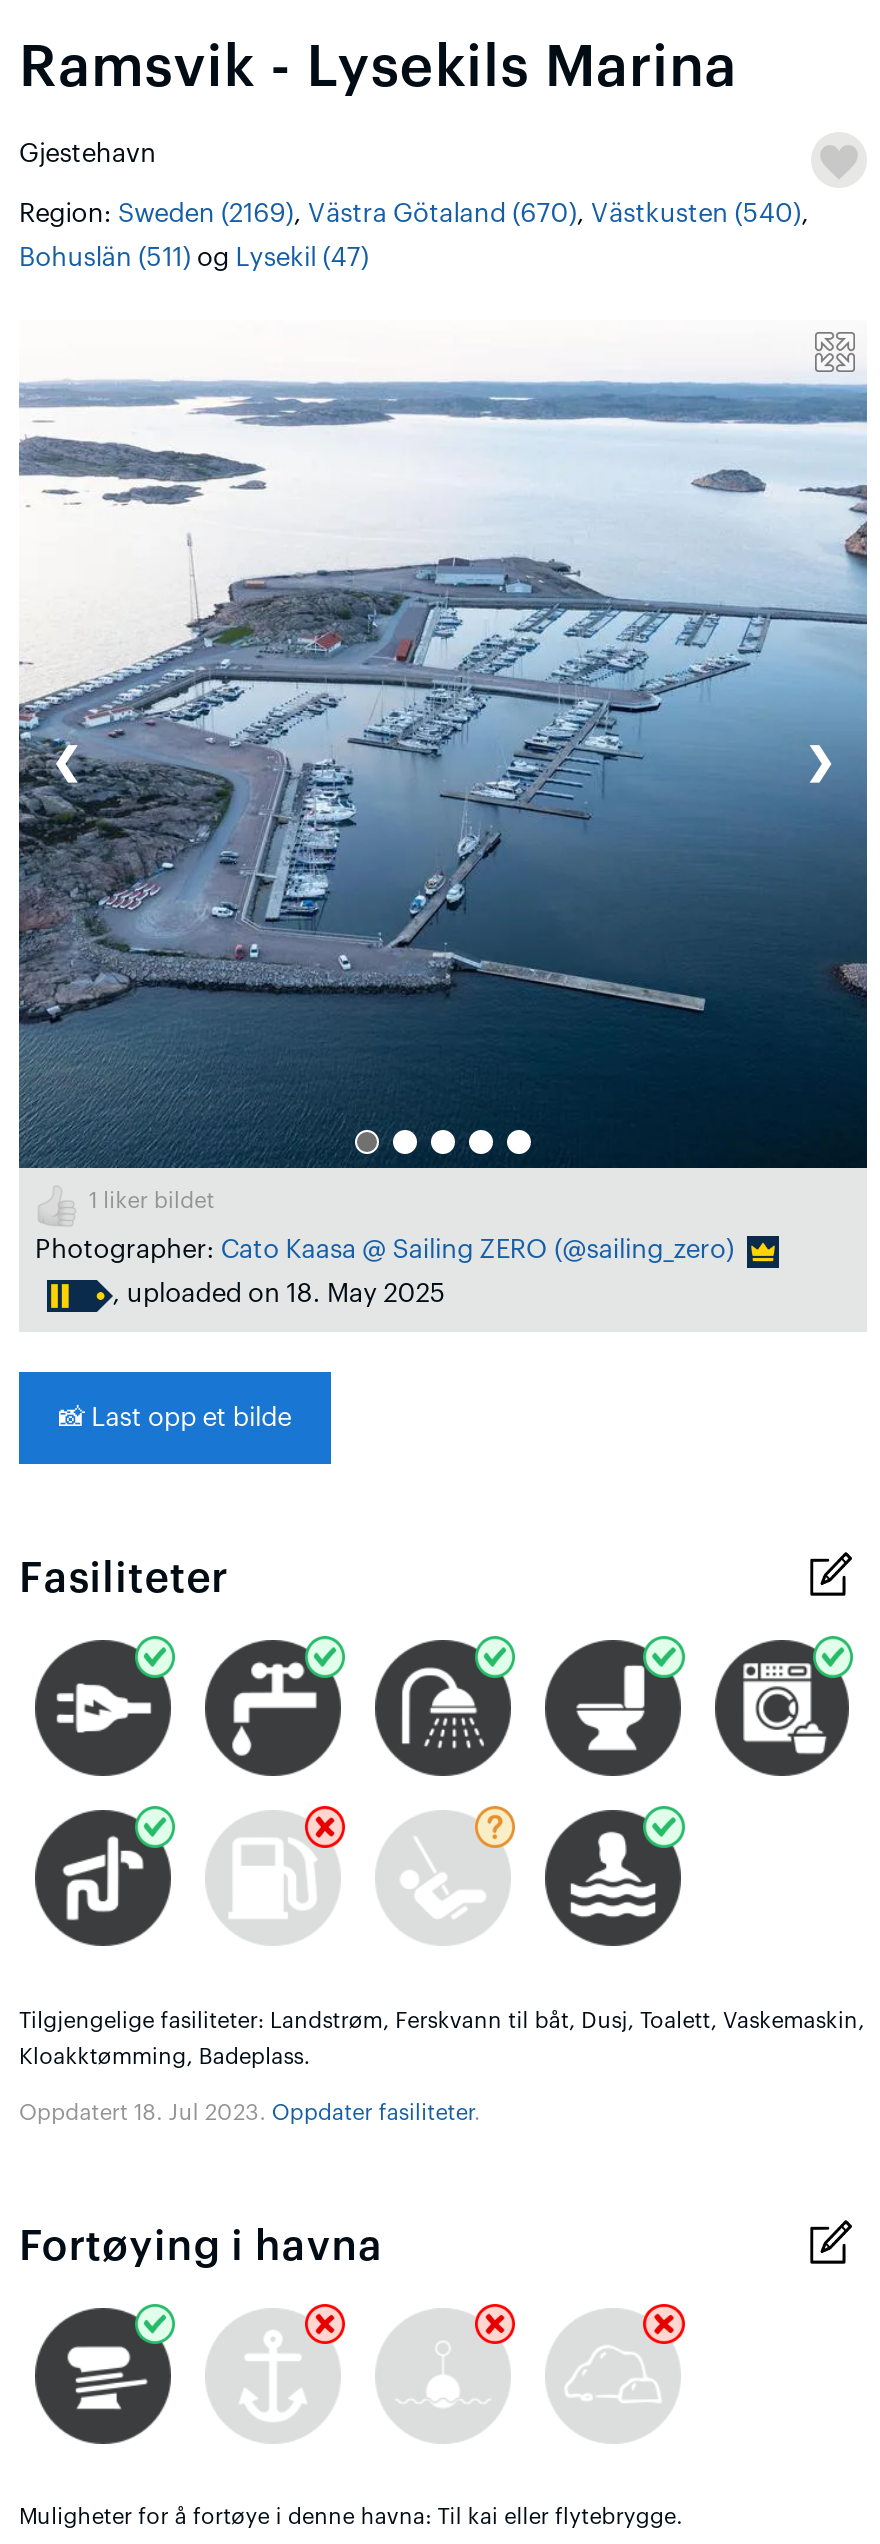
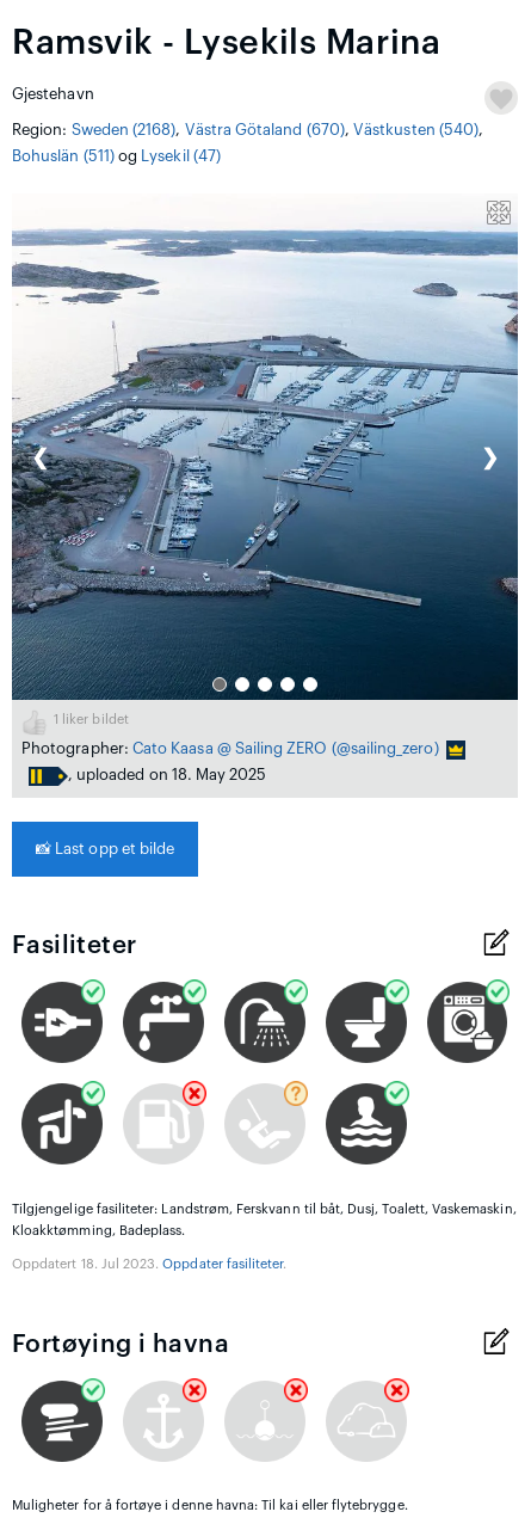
- Region: Sweden (2169), Västra Götaland (670), Västkusten (540),
+ Region: Sweden (2168), Västra Götaland (670), Västkusten (540),
